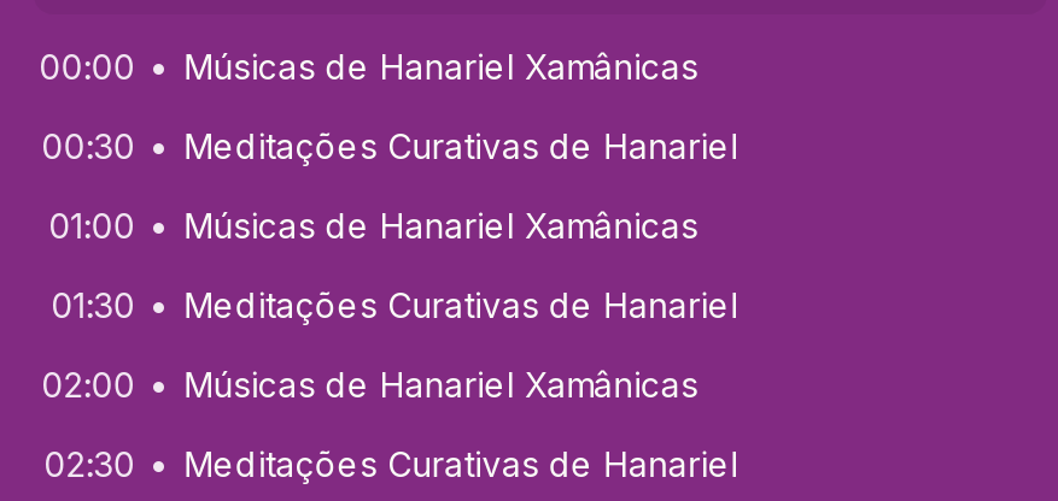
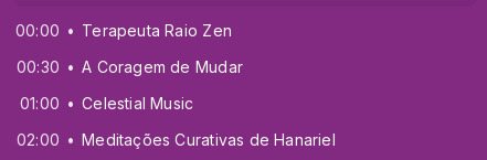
- Músicas de Hanariel Xamânicas
+ Terapeuta Raio Zen

- Meditações Curativas de Hanariel
+ A Coragem de Mudar

- Músicas de Hanariel Xamânicas
- 01:30
- Meditações Curativas de Hanariel
+ Celestial Music

- Músicas de Hanariel Xamânicas
- 02:30
